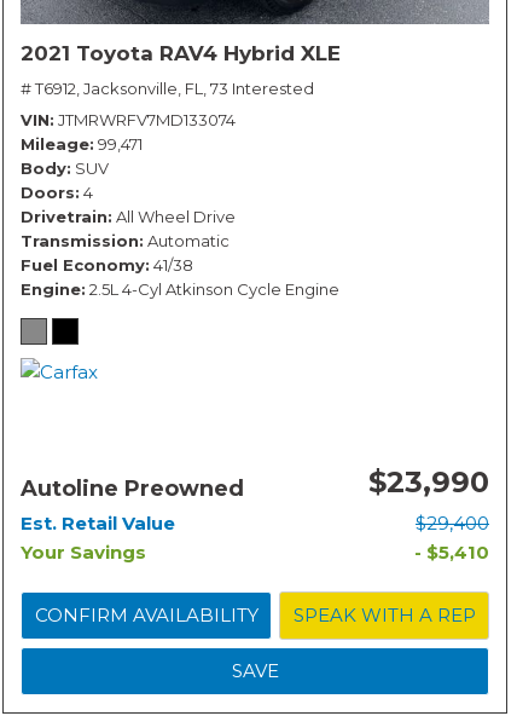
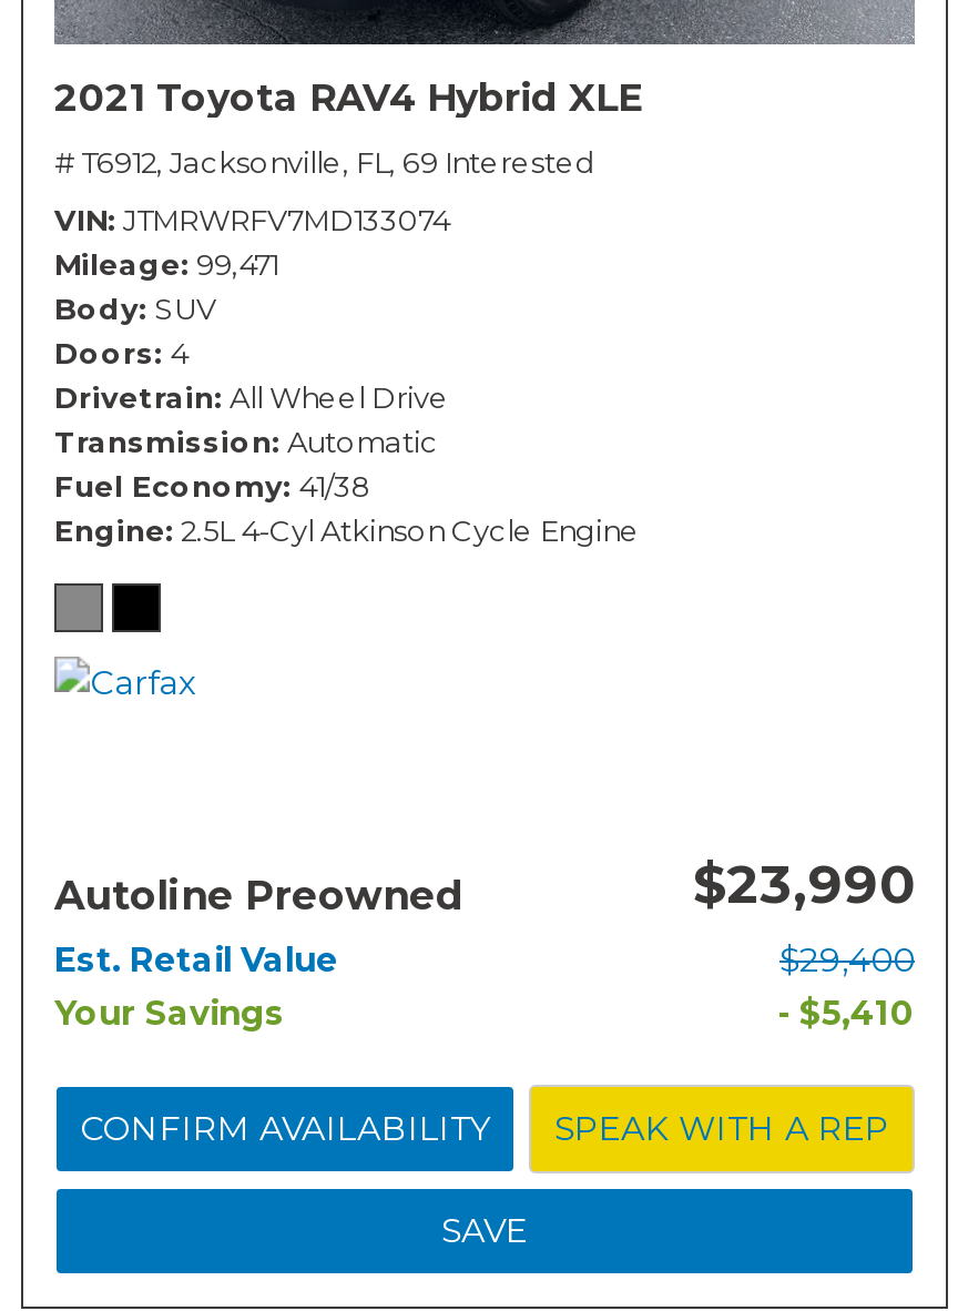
- # T6912, Jacksonville, FL, 73 Interested
+ # T6912, Jacksonville, FL, 69 Interested
